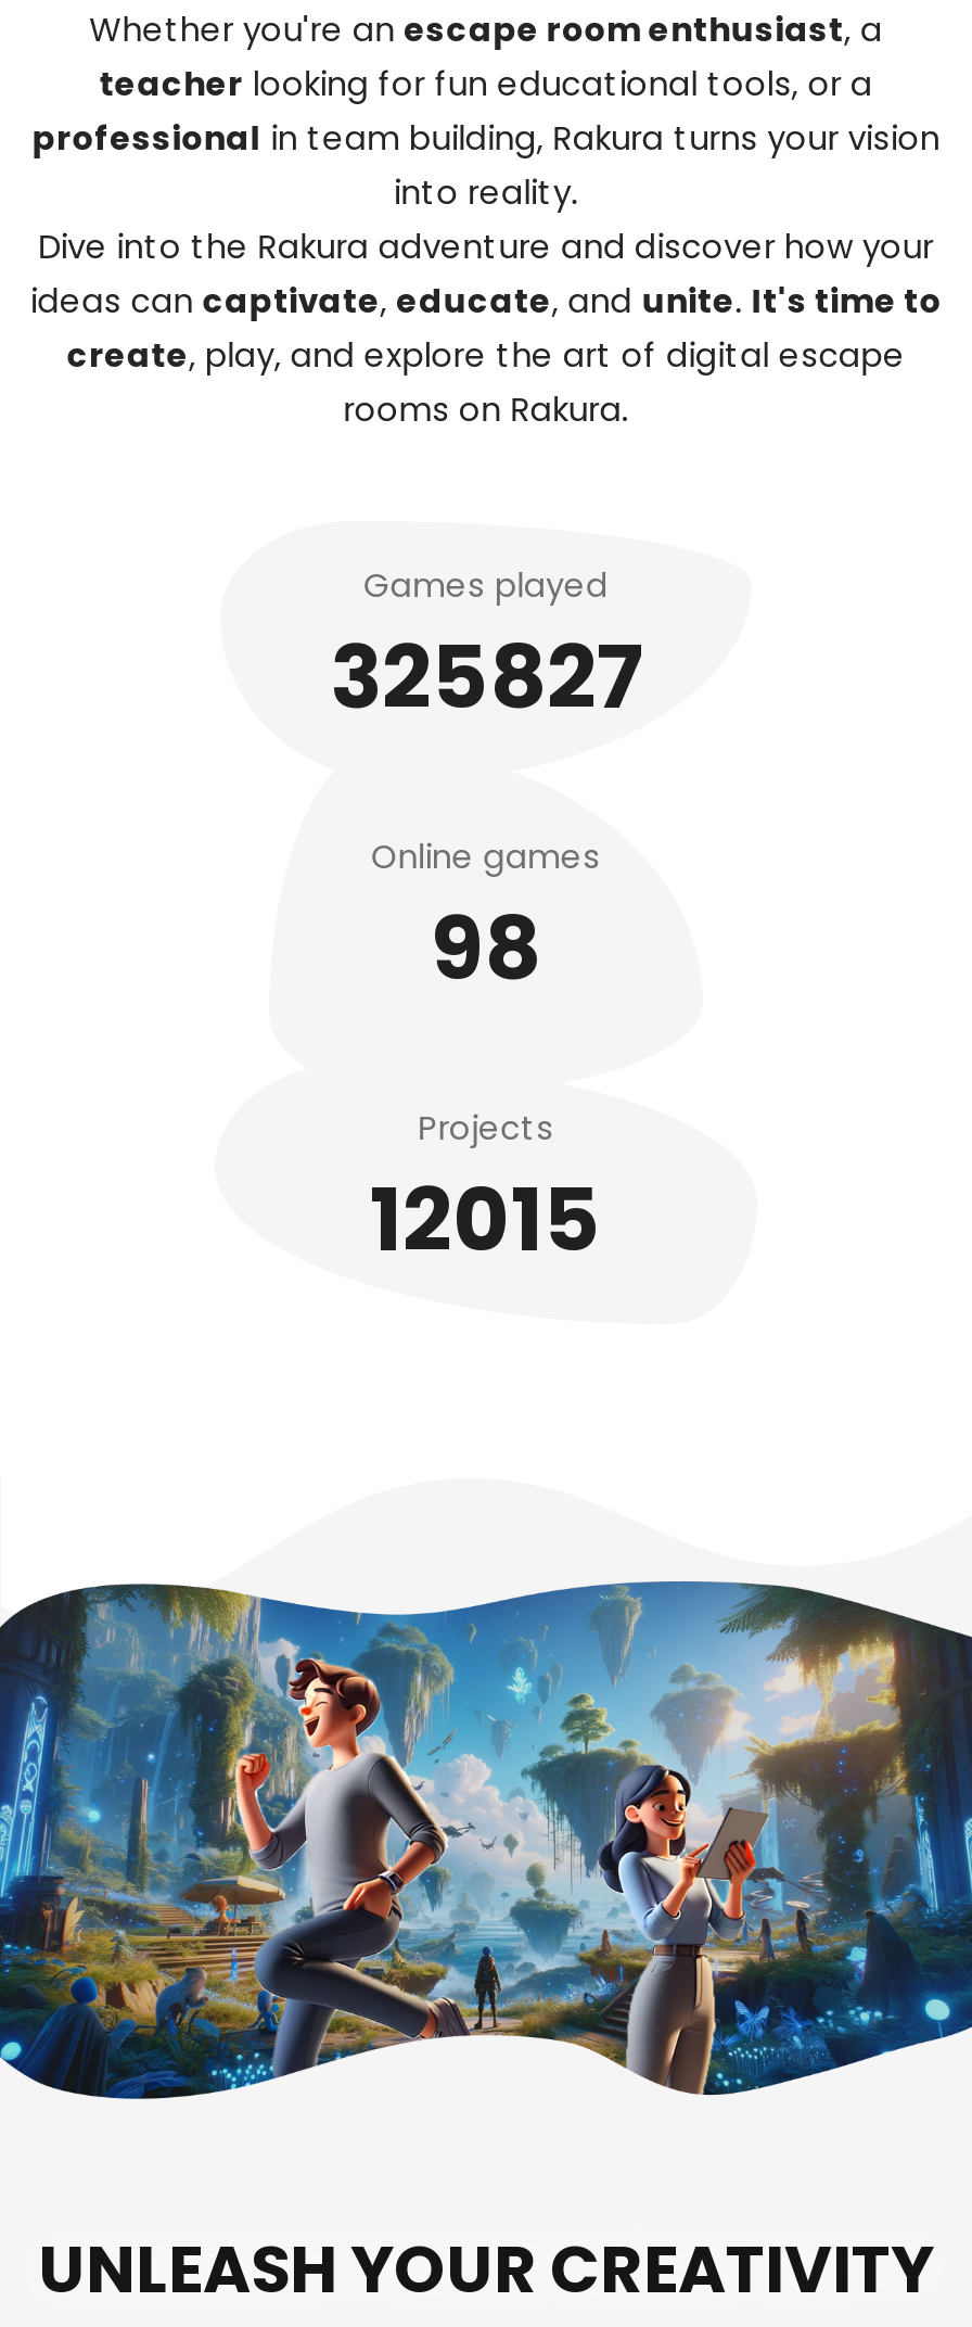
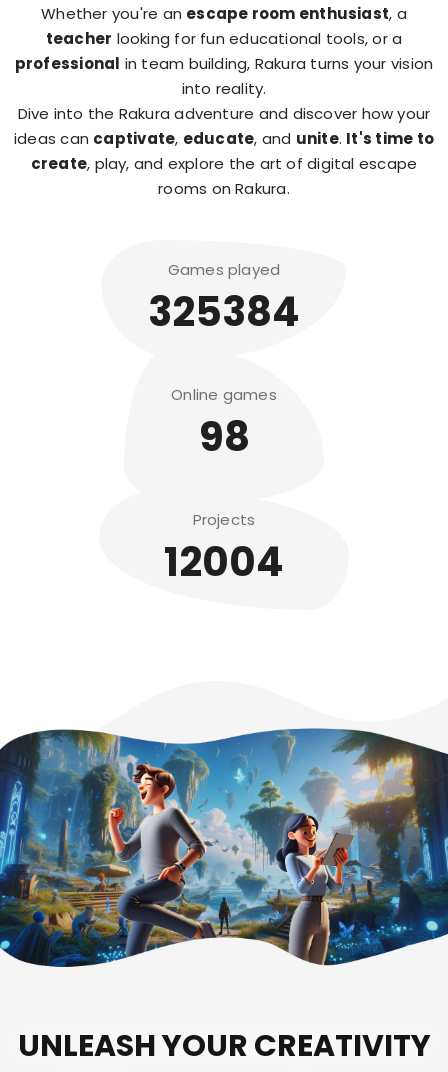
- 325827
+ 325384

- 12015
+ 12004
